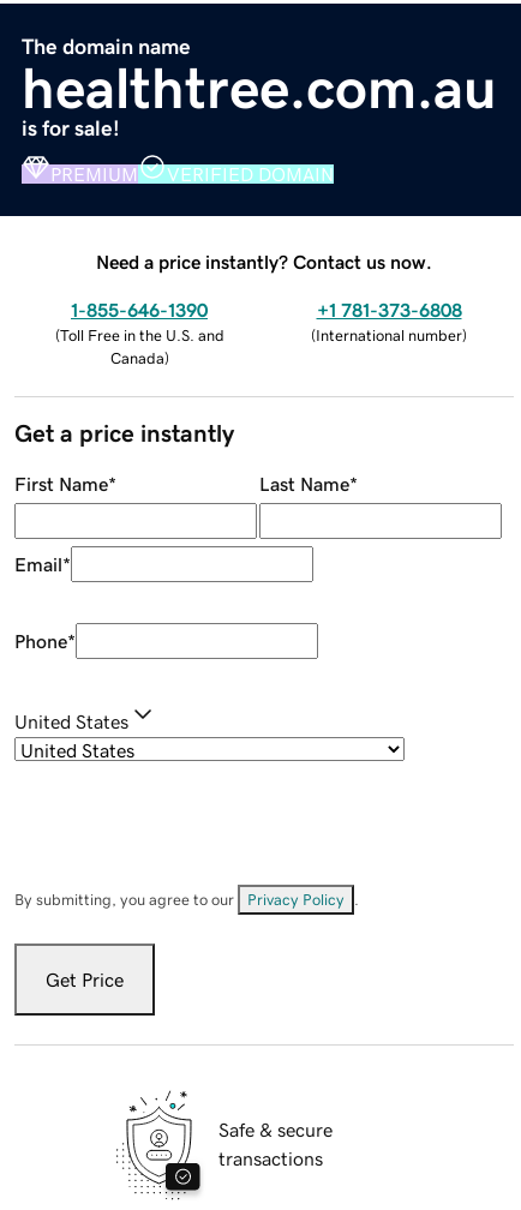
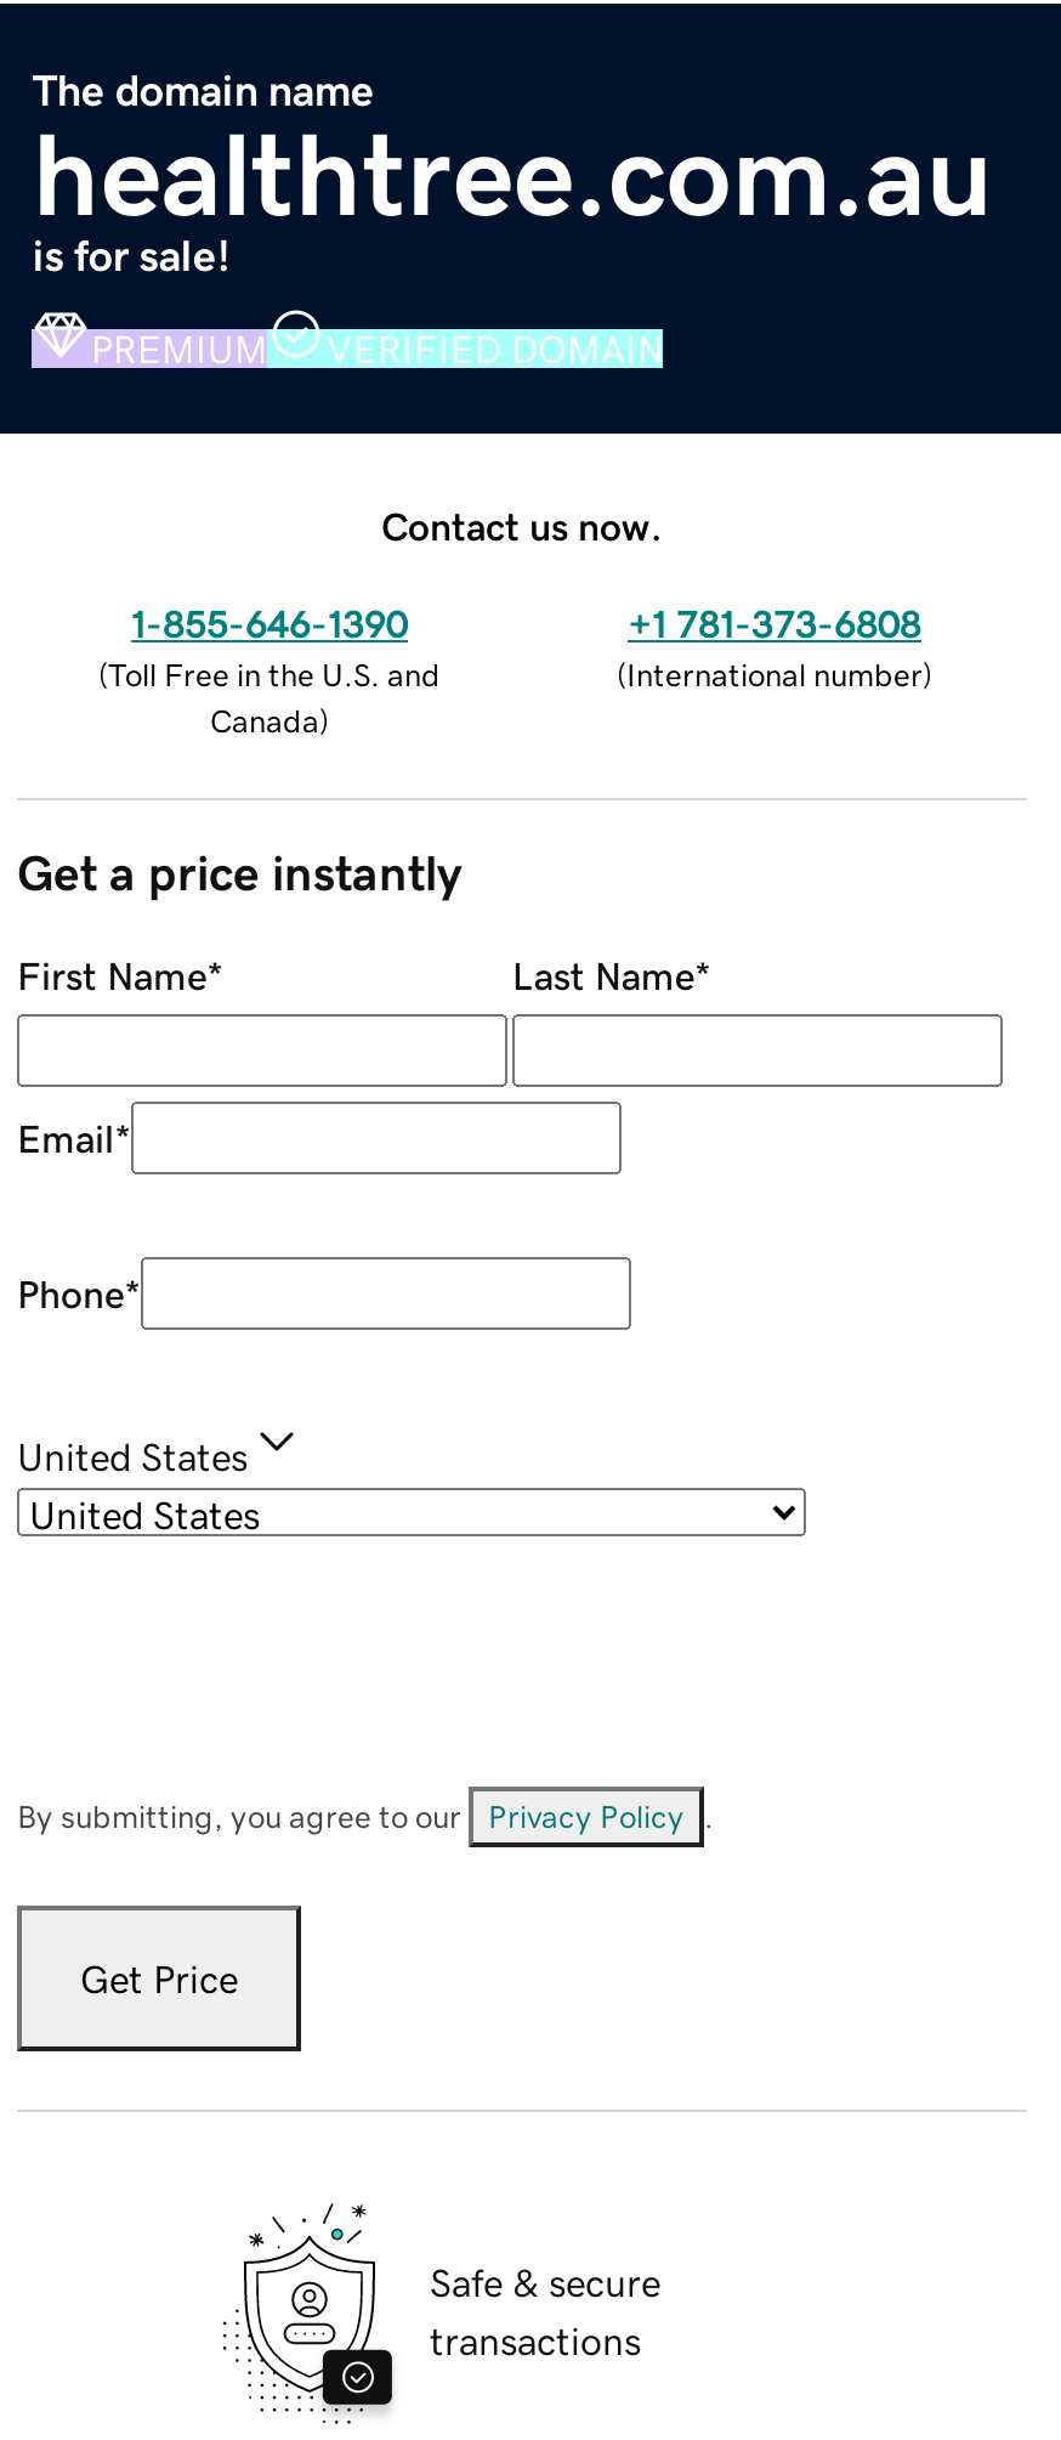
- Need a price instantly? Contact us now.
+ Contact us now.
